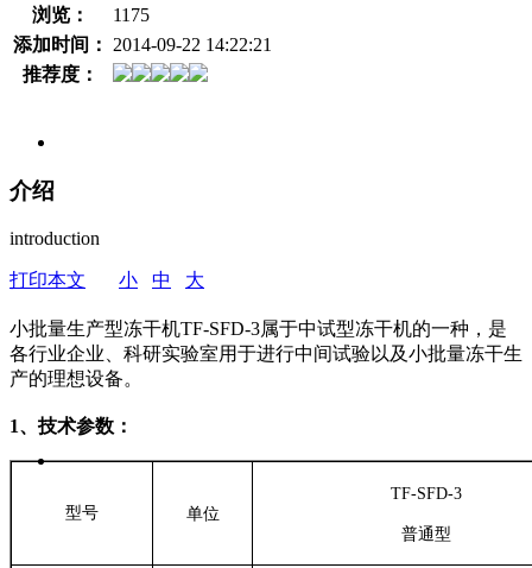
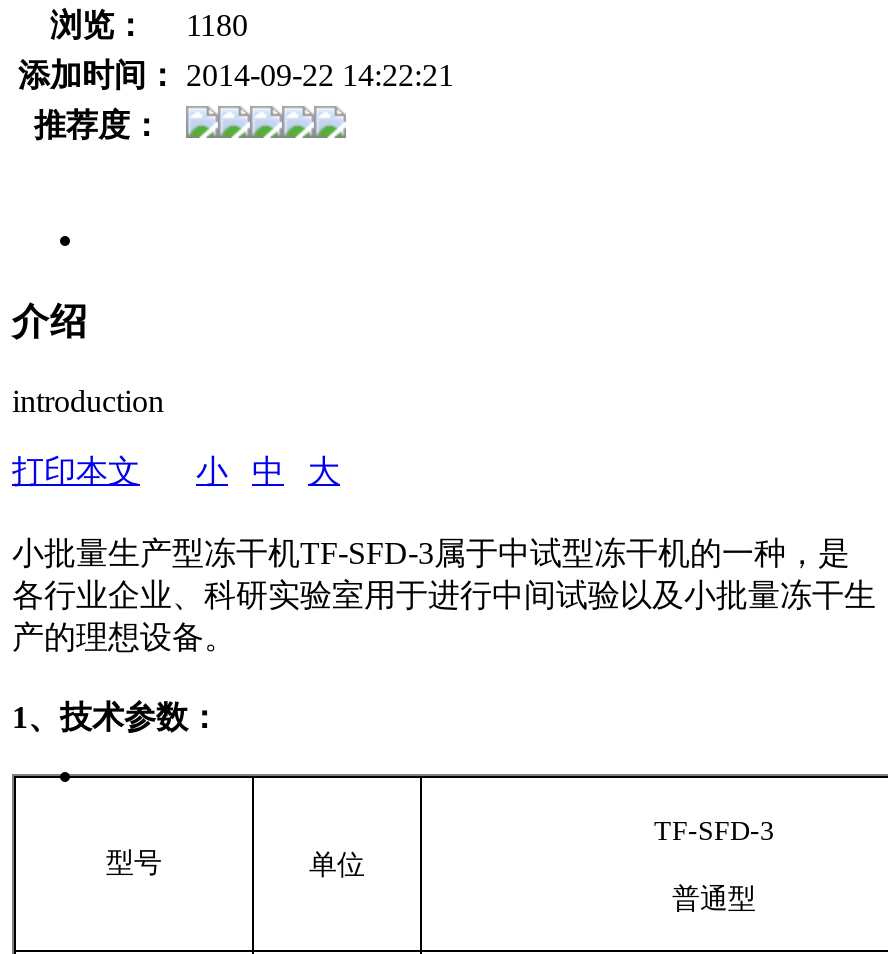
- 浏览： 1175
+ 浏览： 1180
